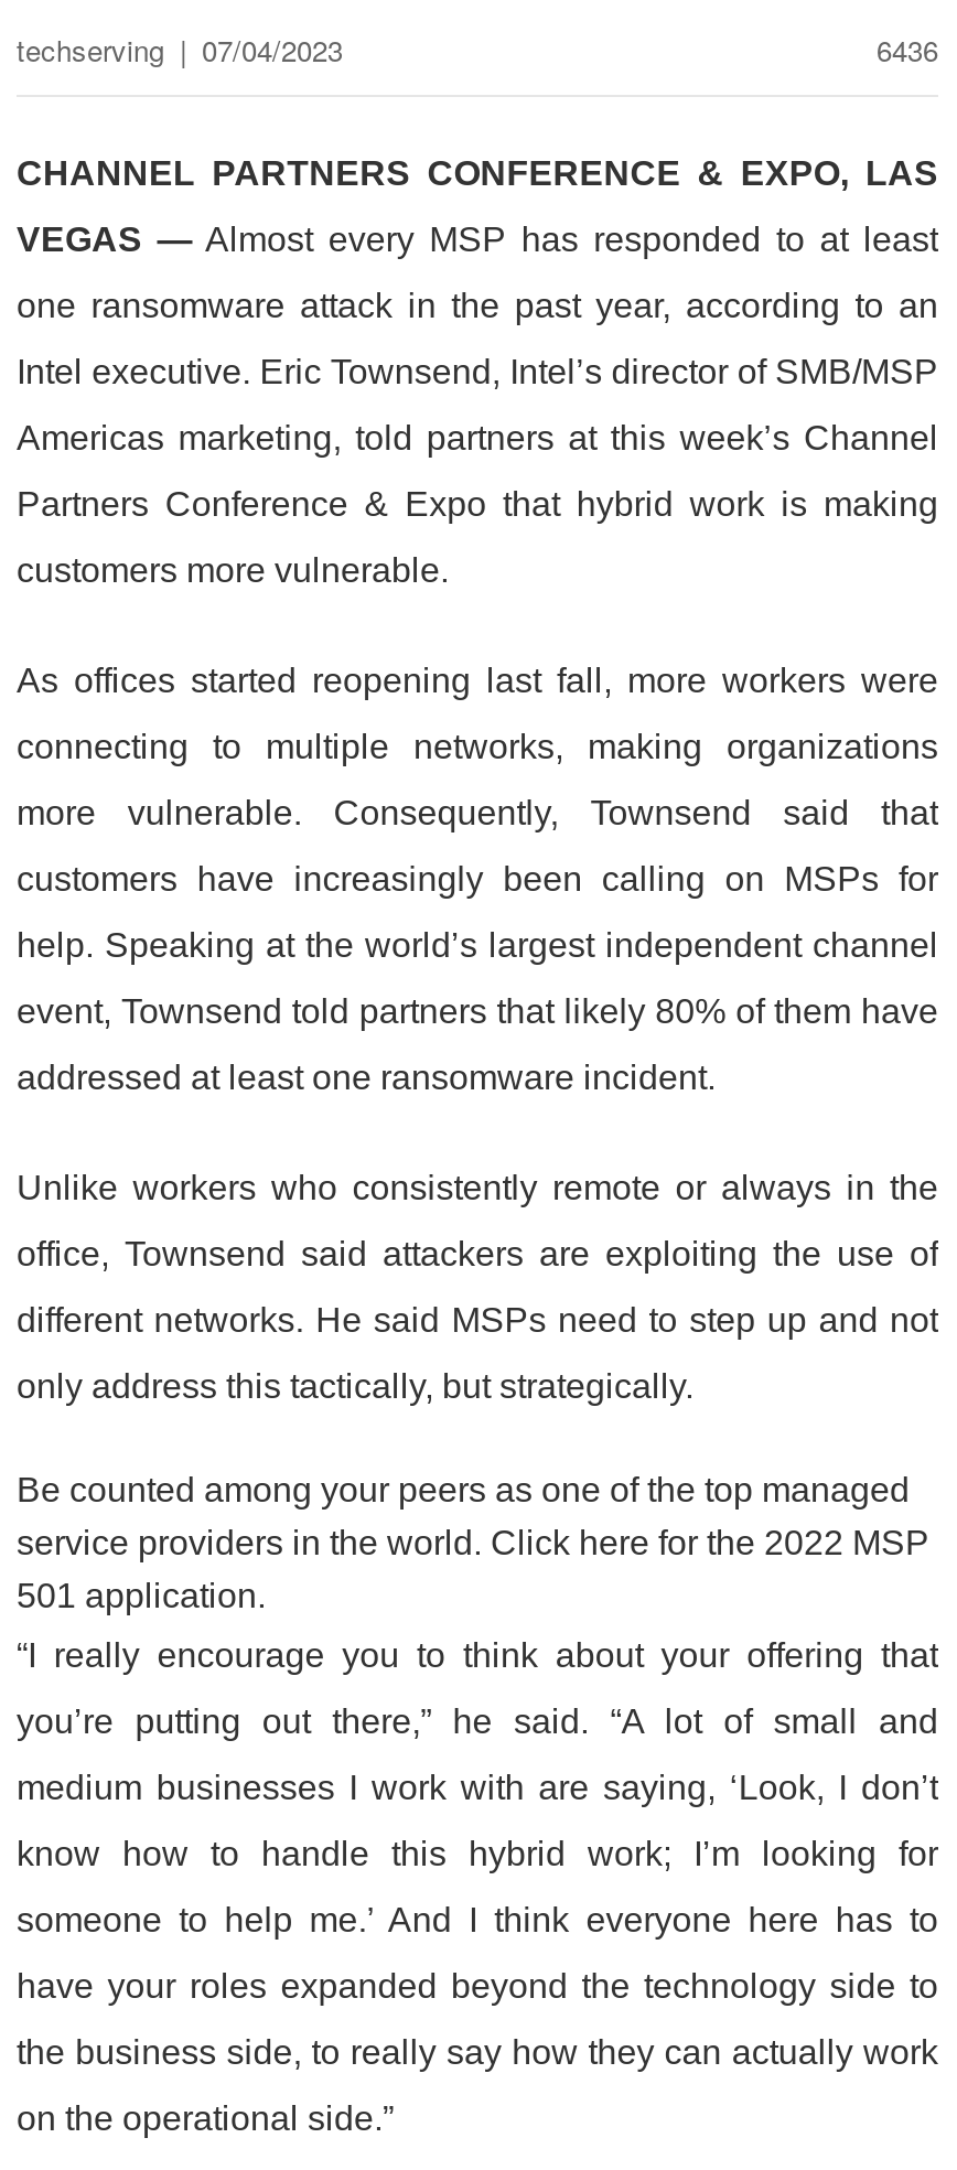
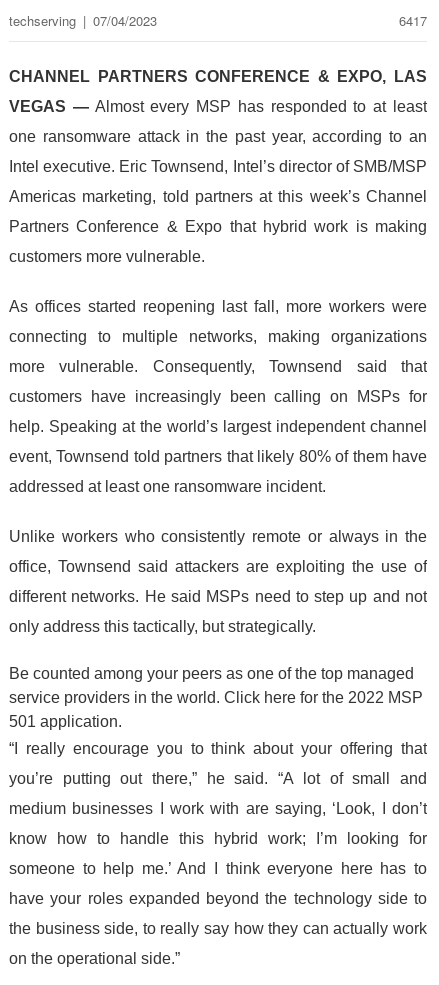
- 6436
+ 6417
